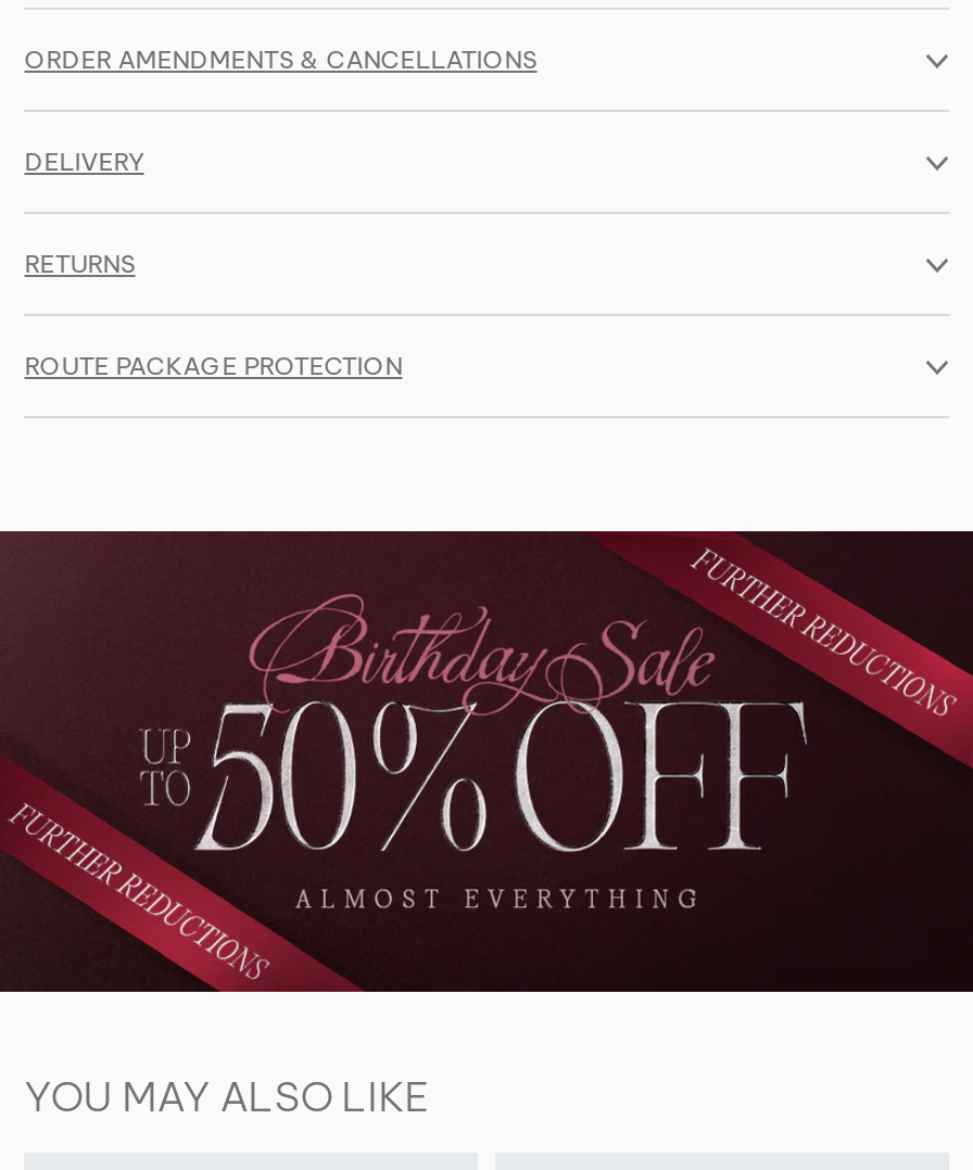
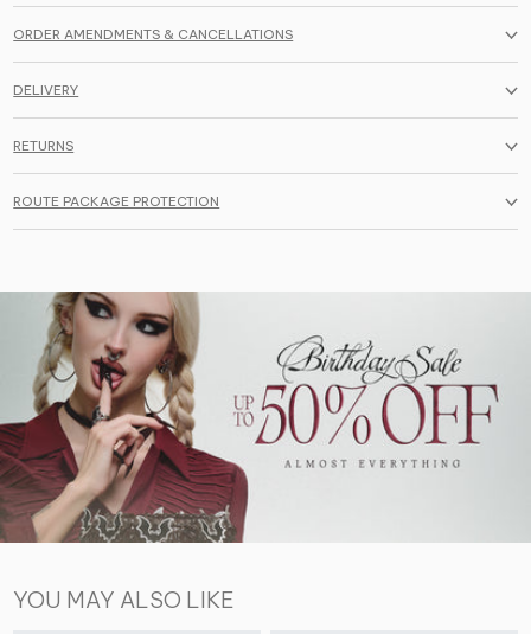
- [image]
+ [image]
